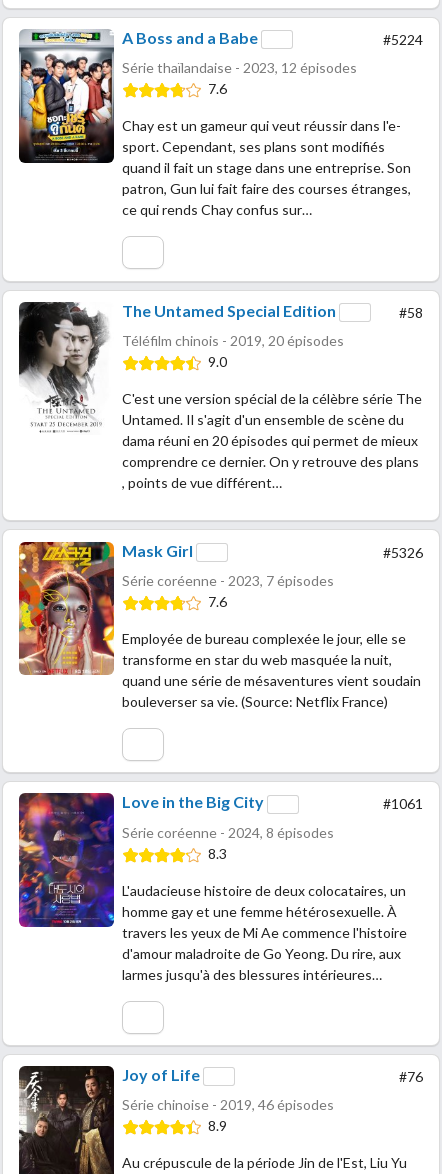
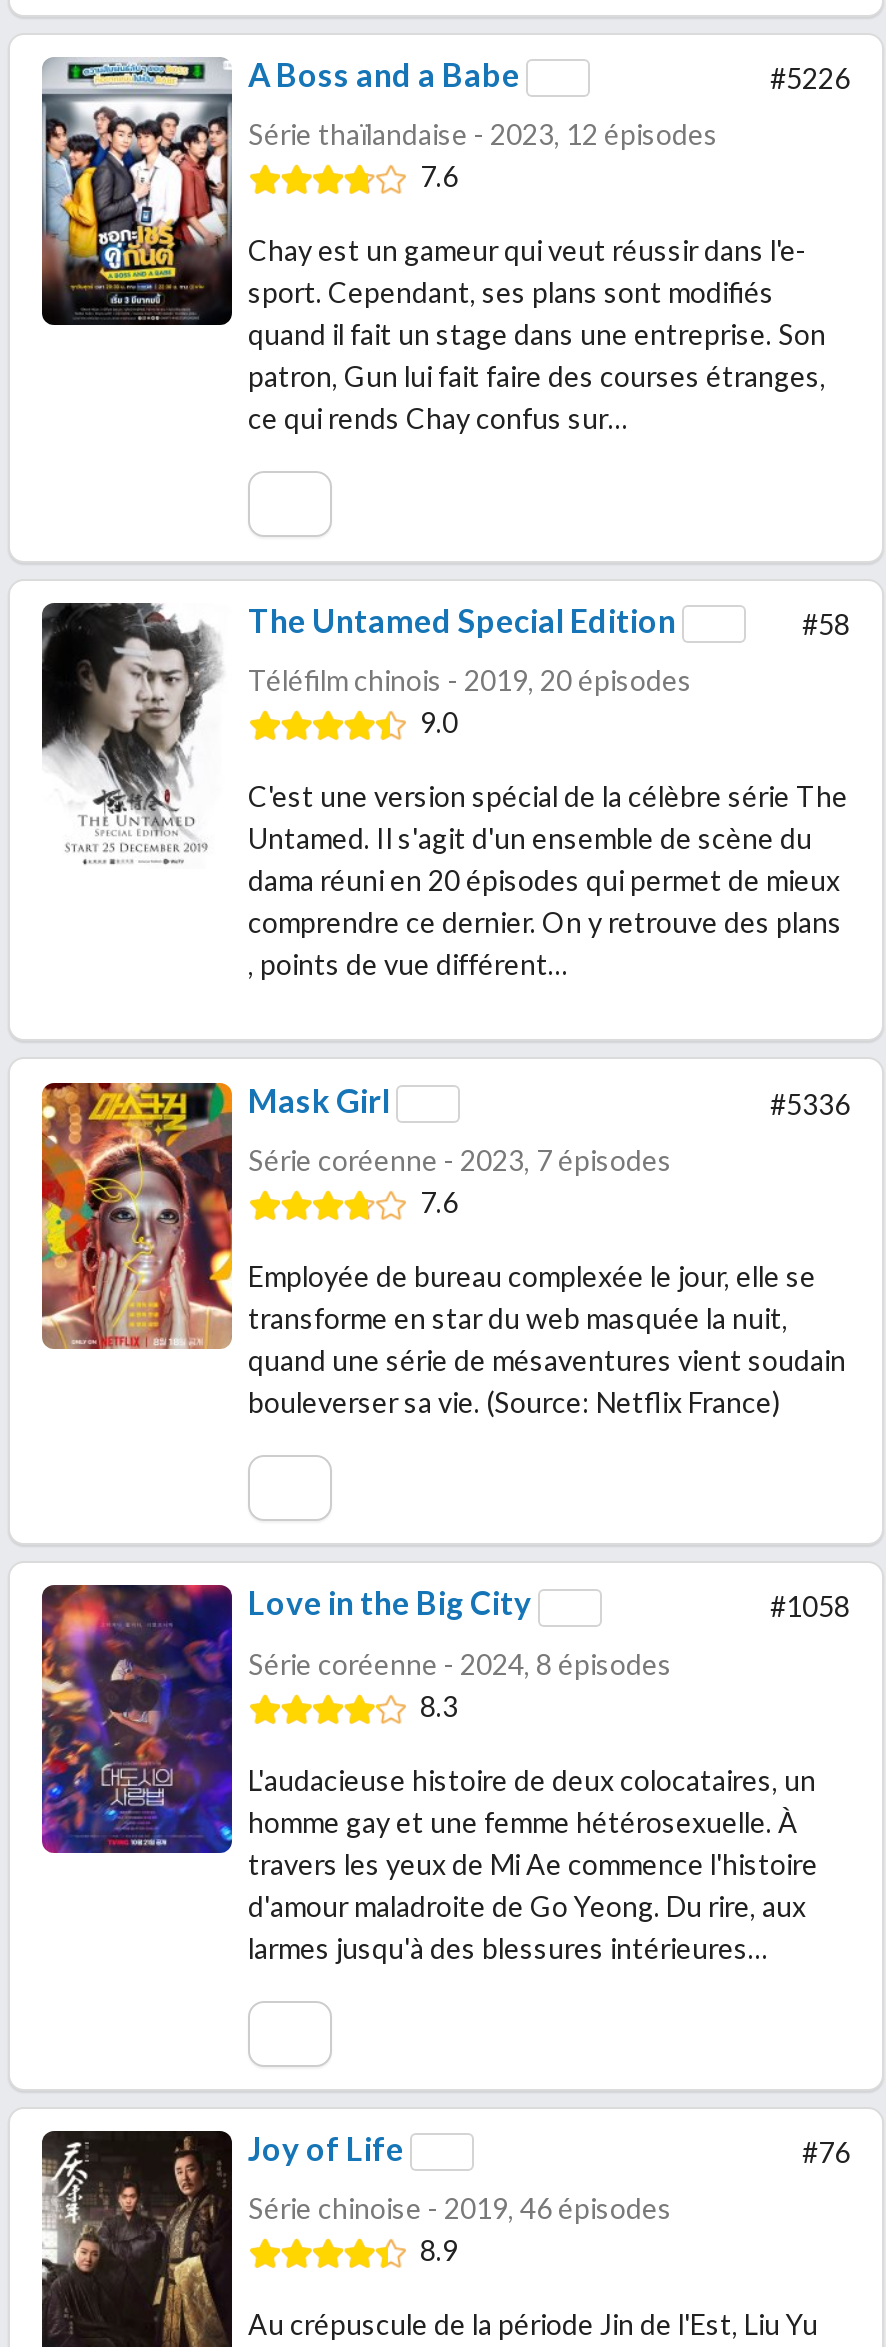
- #5224
+ #5226

- #5326
+ #5336

- #1061
+ #1058
